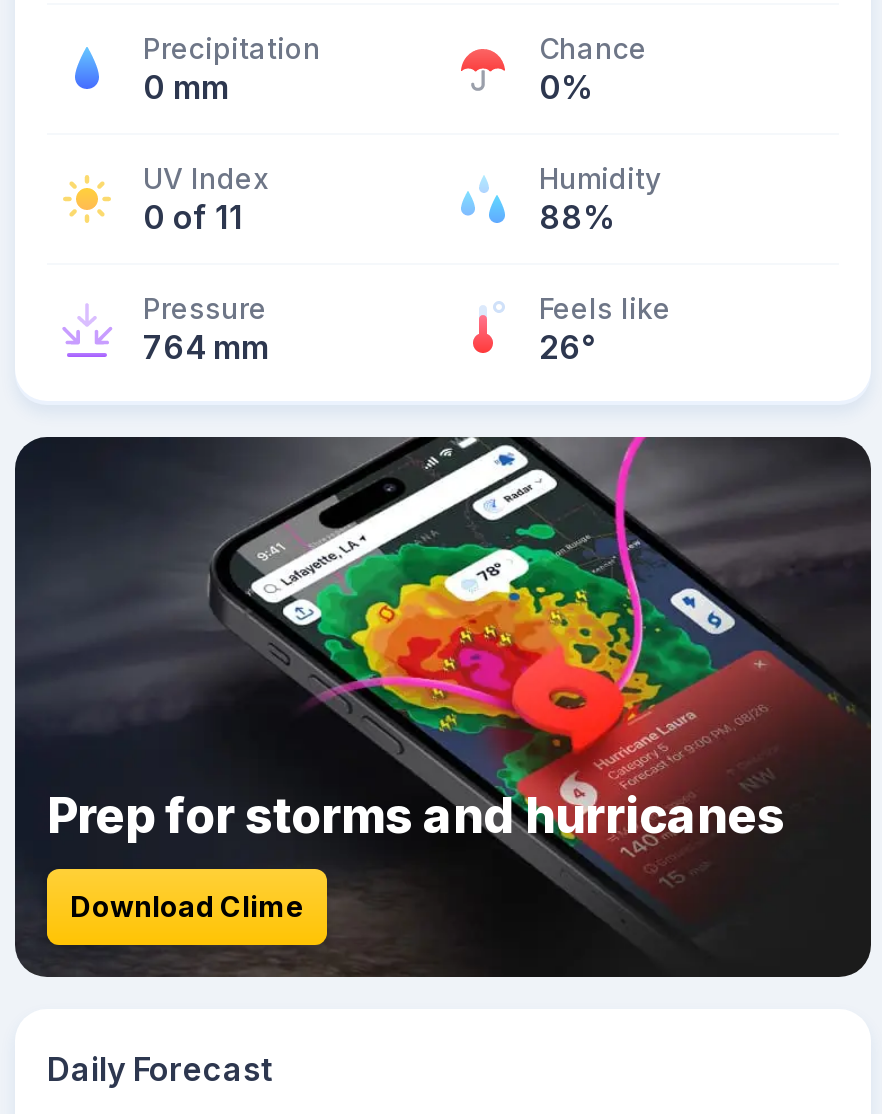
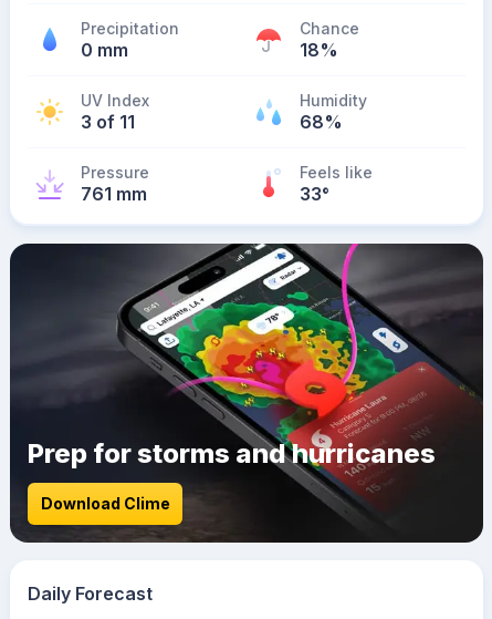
- 0%
+ 18%

- 0 of 11
+ 3 of 11

- 88%
+ 68%

- 764 mm
+ 761 mm

- 26°
+ 33°
